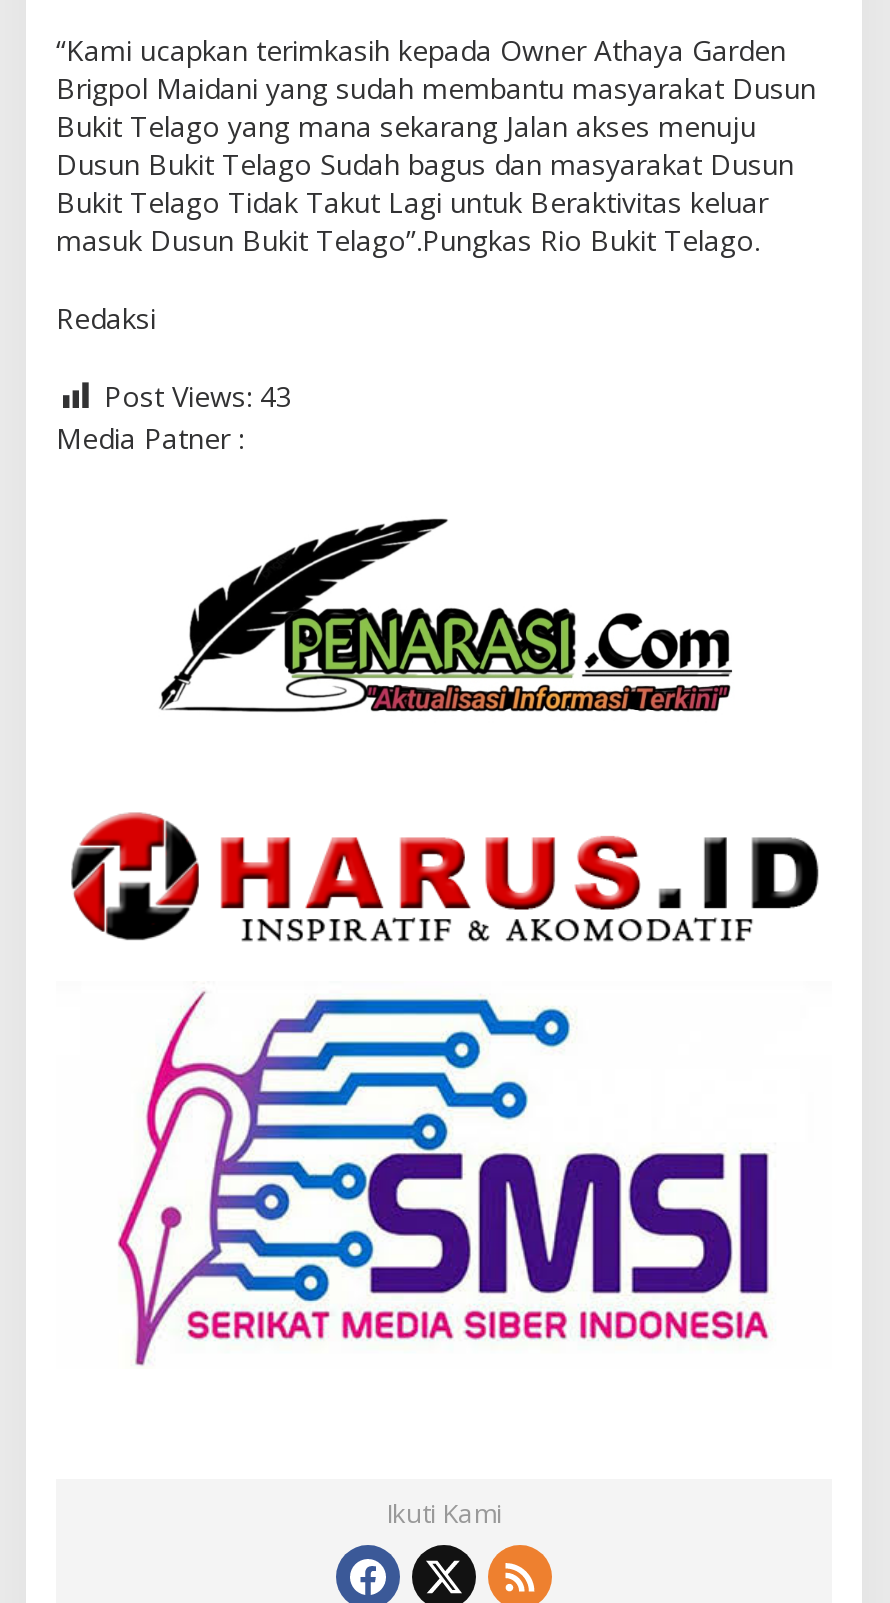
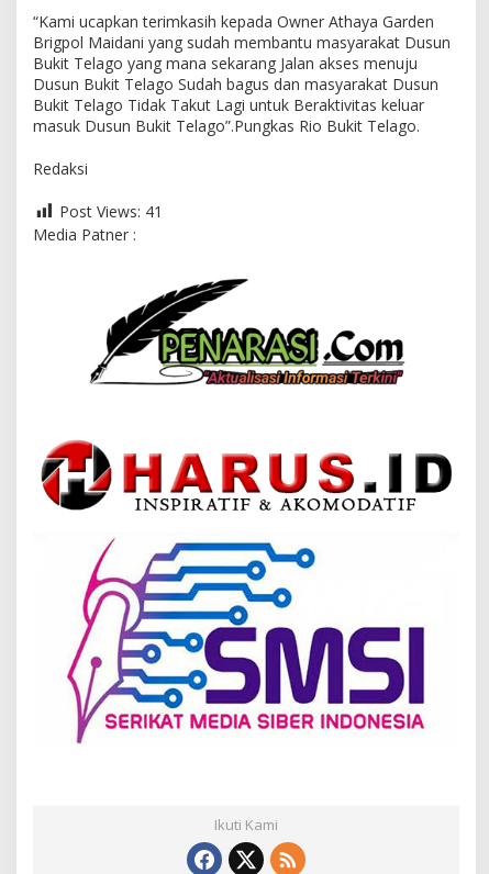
- Post Views: 43
+ Post Views: 41
